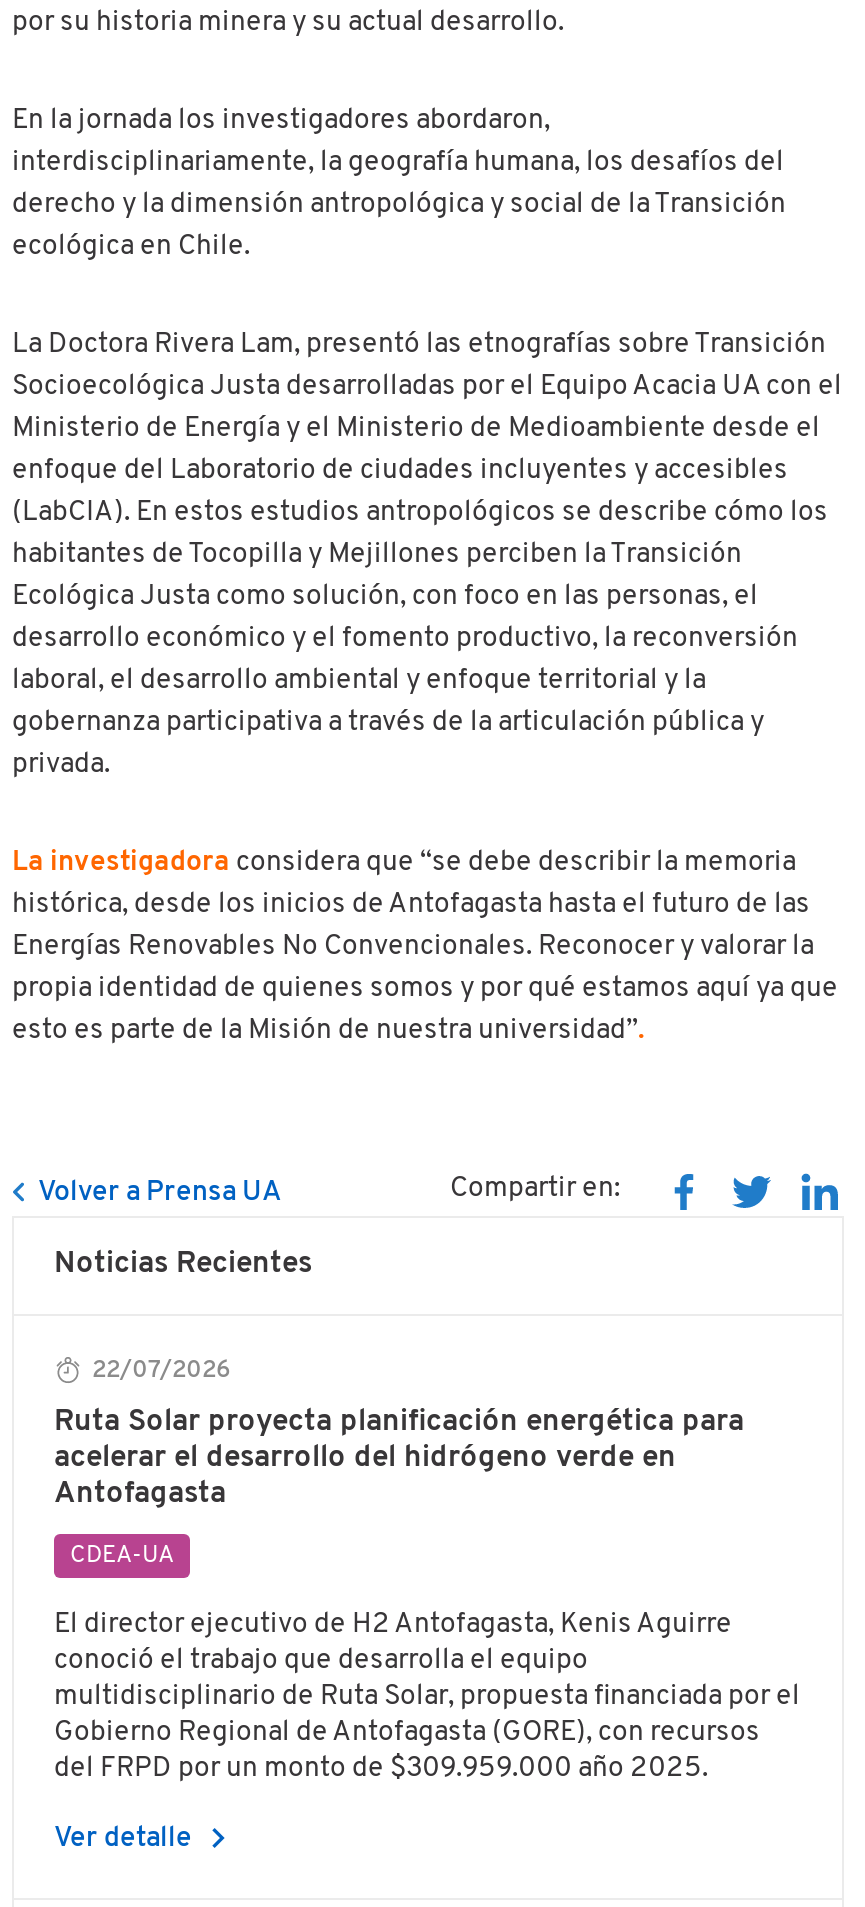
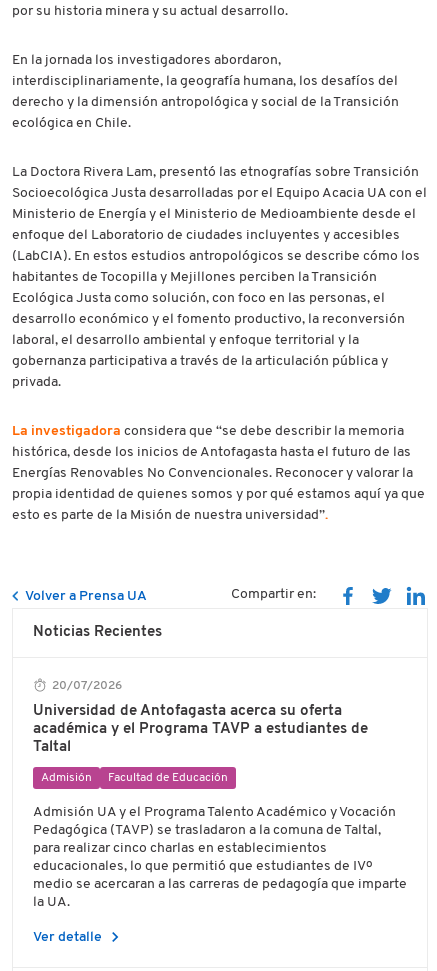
- 22/07/2026
+ 20/07/2026

- Ruta Solar proyecta planificación energética para
- acelerar el desarrollo del hidrógeno verde en
- Antofagasta
+ Universidad de Antofagasta acerca su oferta
+ académica y el Programa TAVP a estudiantes de
+ Taltal

- CDEA-UA
+ Admisión
+ Facultad de Educación

- El director ejecutivo de H2 Antofagasta, Kenis Aguirre
- conoció el trabajo que desarrolla el equipo
- multidisciplinario de Ruta Solar, propuesta financiada por el
- Gobierno Regional de Antofagasta (GORE), con recursos
- del FRPD por un monto de $309.959.000 año 2025.
+ Admisión UA y el Programa Talento Académico y Vocación
+ Pedagógica (TAVP) se trasladaron a la comuna de Taltal,
+ para realizar cinco charlas en establecimientos
+ educacionales, lo que permitió que estudiantes de IVº
+ medio se acercaran a las carreras de pedagogía que imparte
+ la UA.
